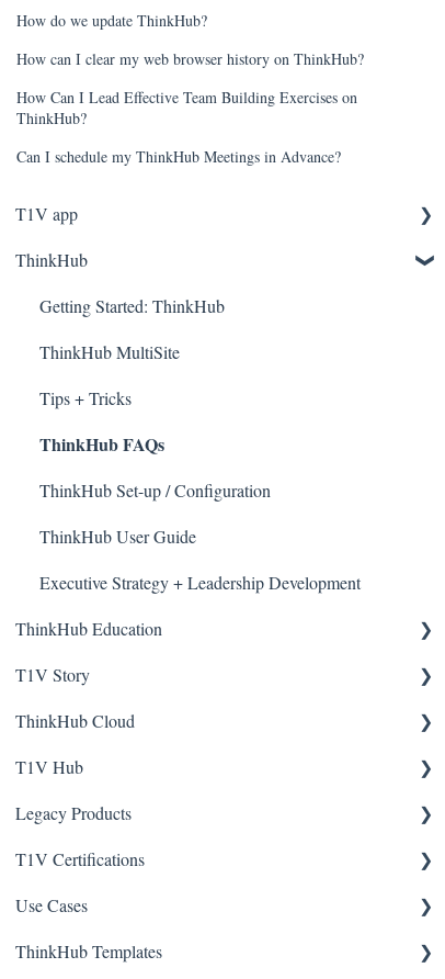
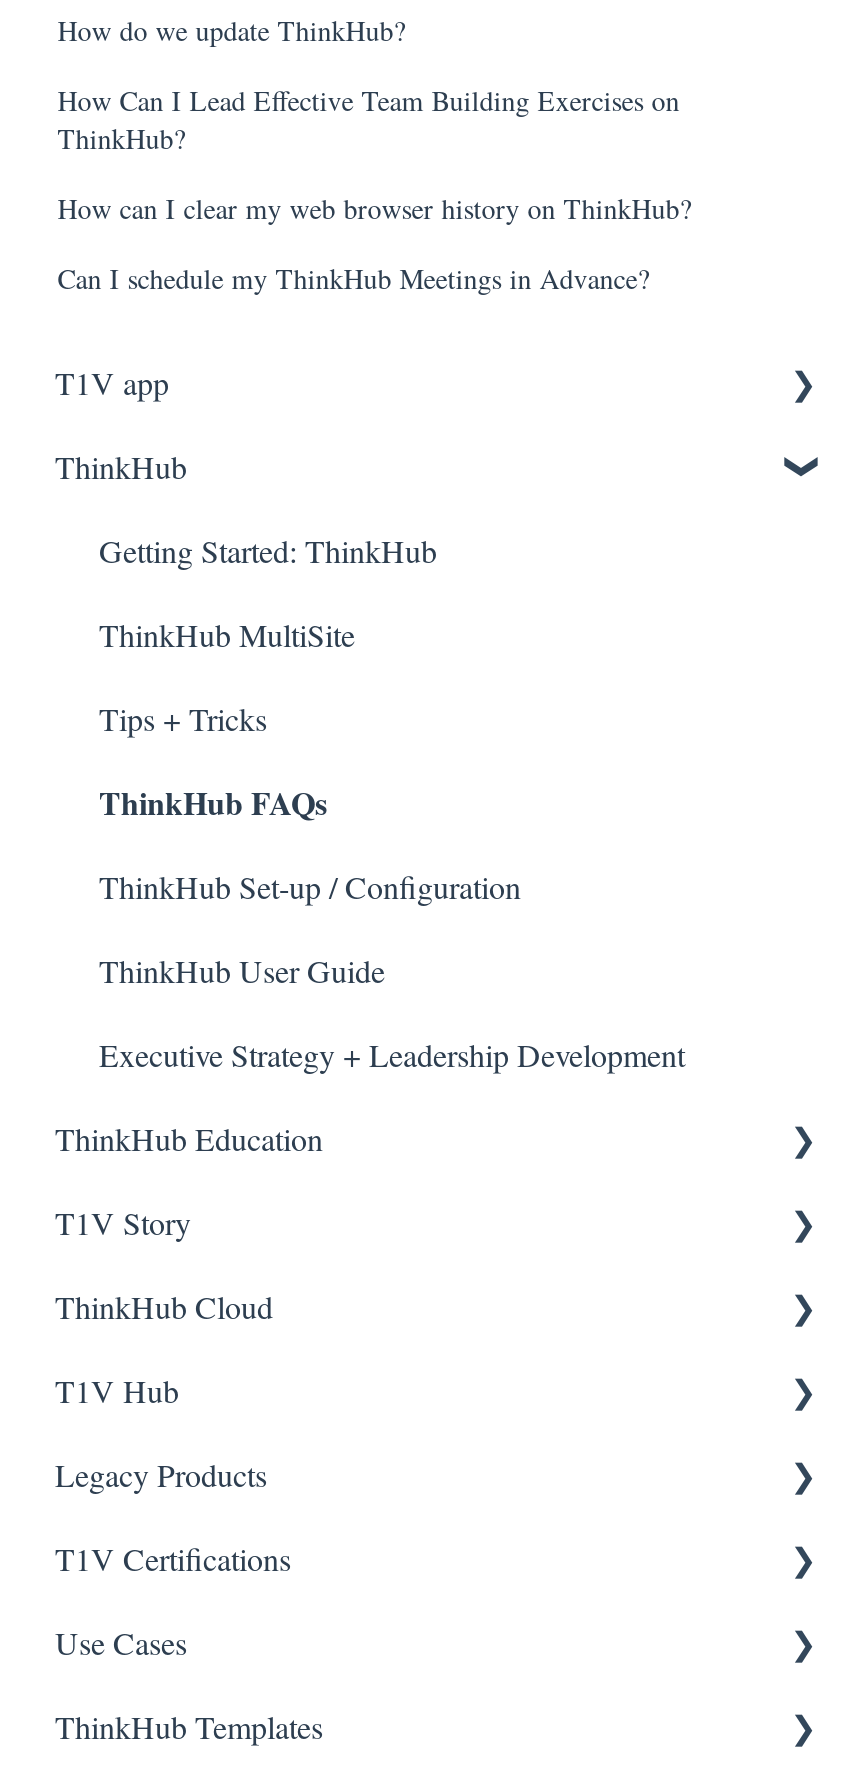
moved down: How can I clear my web browser history on ThinkHub?

moved up: How Can I Lead Effective Team Building Exercises on | ThinkHub?
